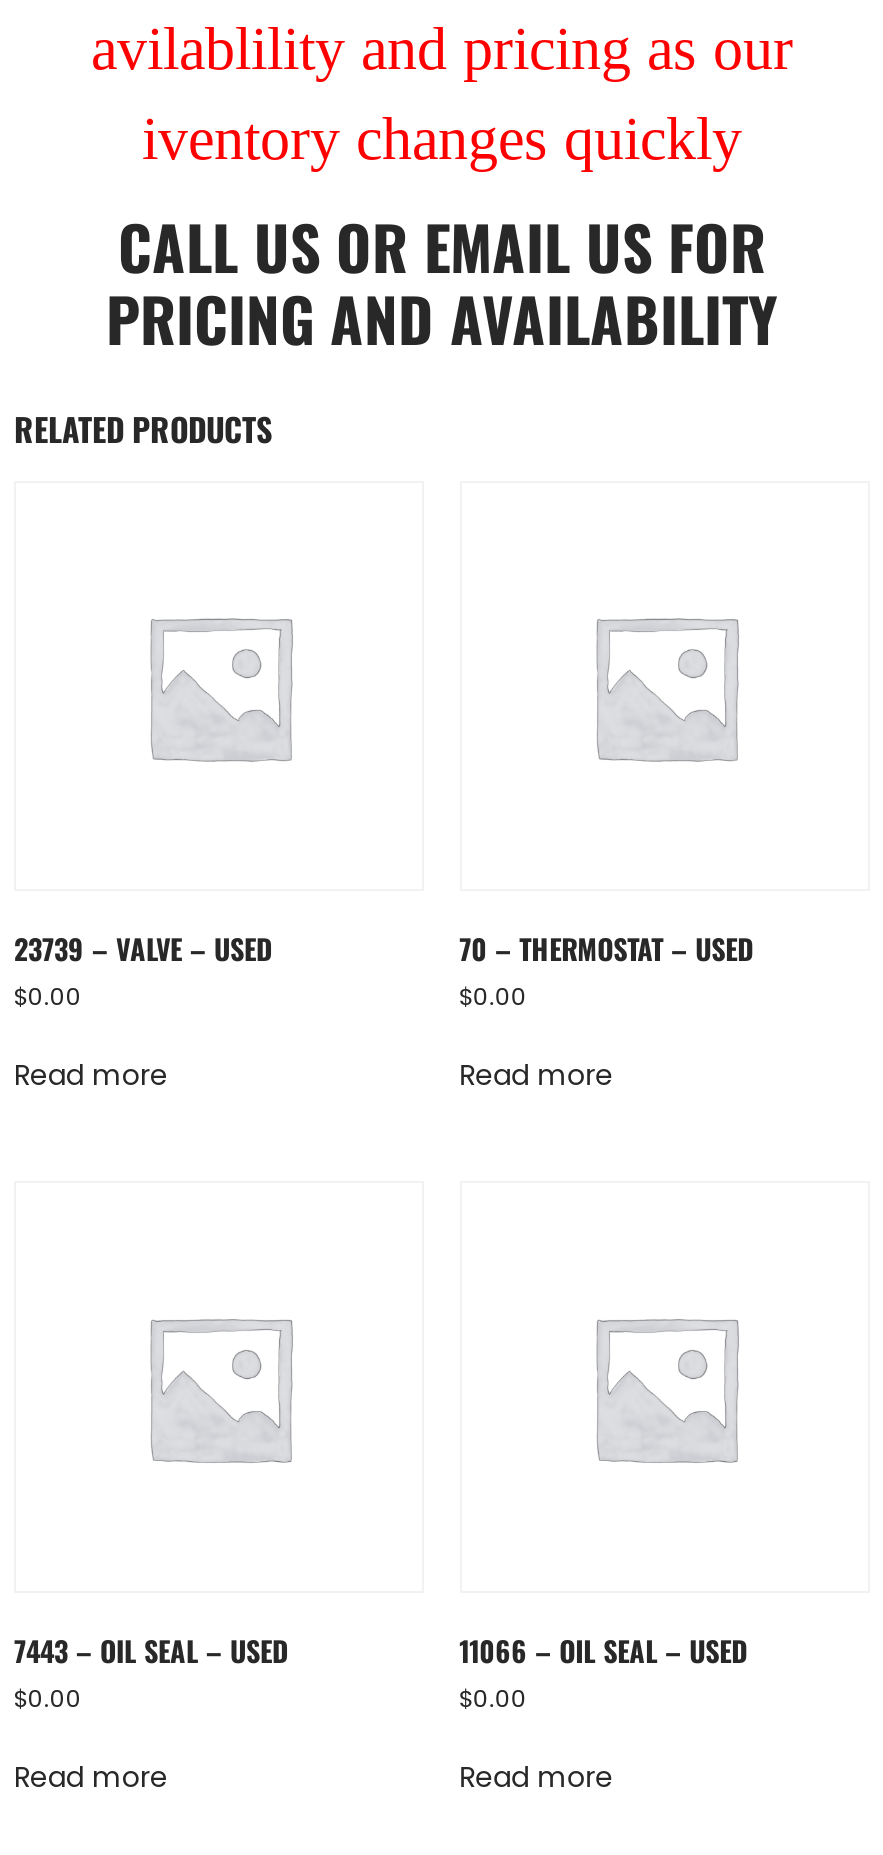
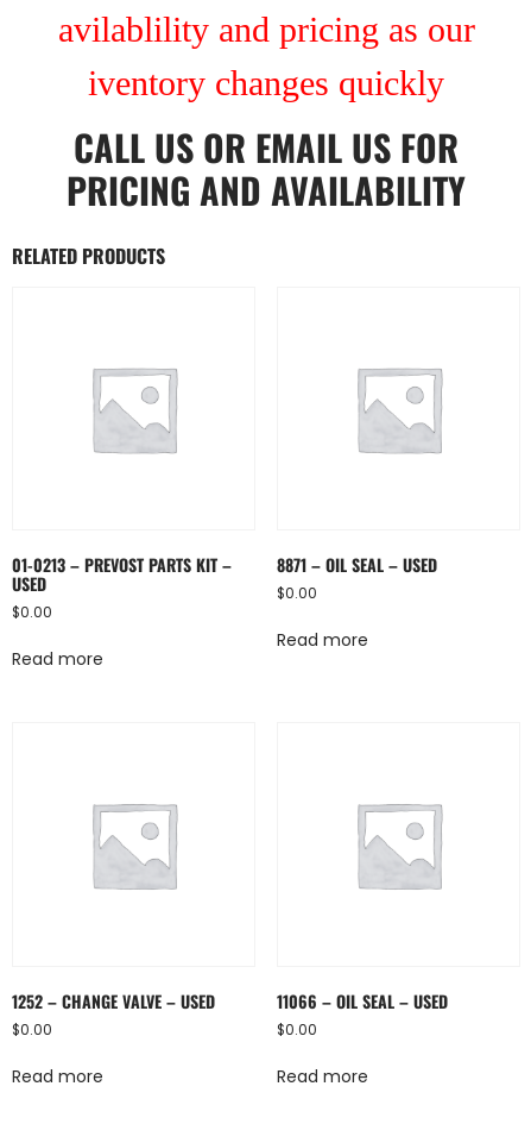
- 23739 – VALVE – USED
+ 01-0213 – PREVOST PARTS KIT –
+ USED

- 70 – THERMOSTAT – USED
+ 8871 – OIL SEAL – USED

- 7443 – OIL SEAL – USED
+ 1252 – CHANGE VALVE – USED
